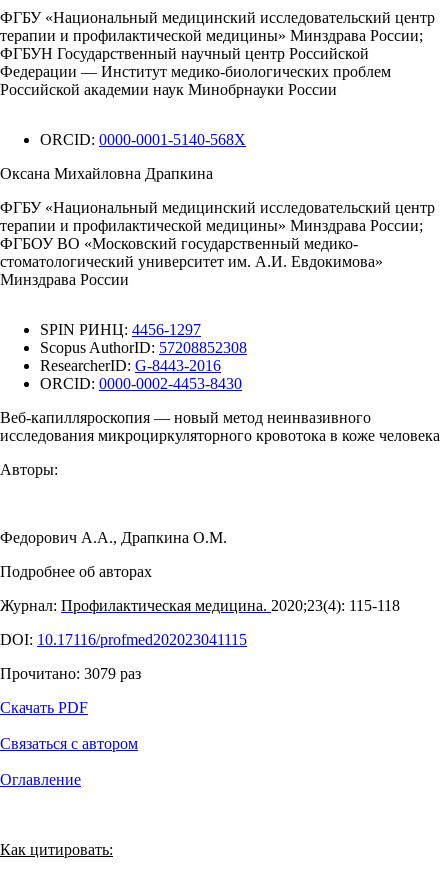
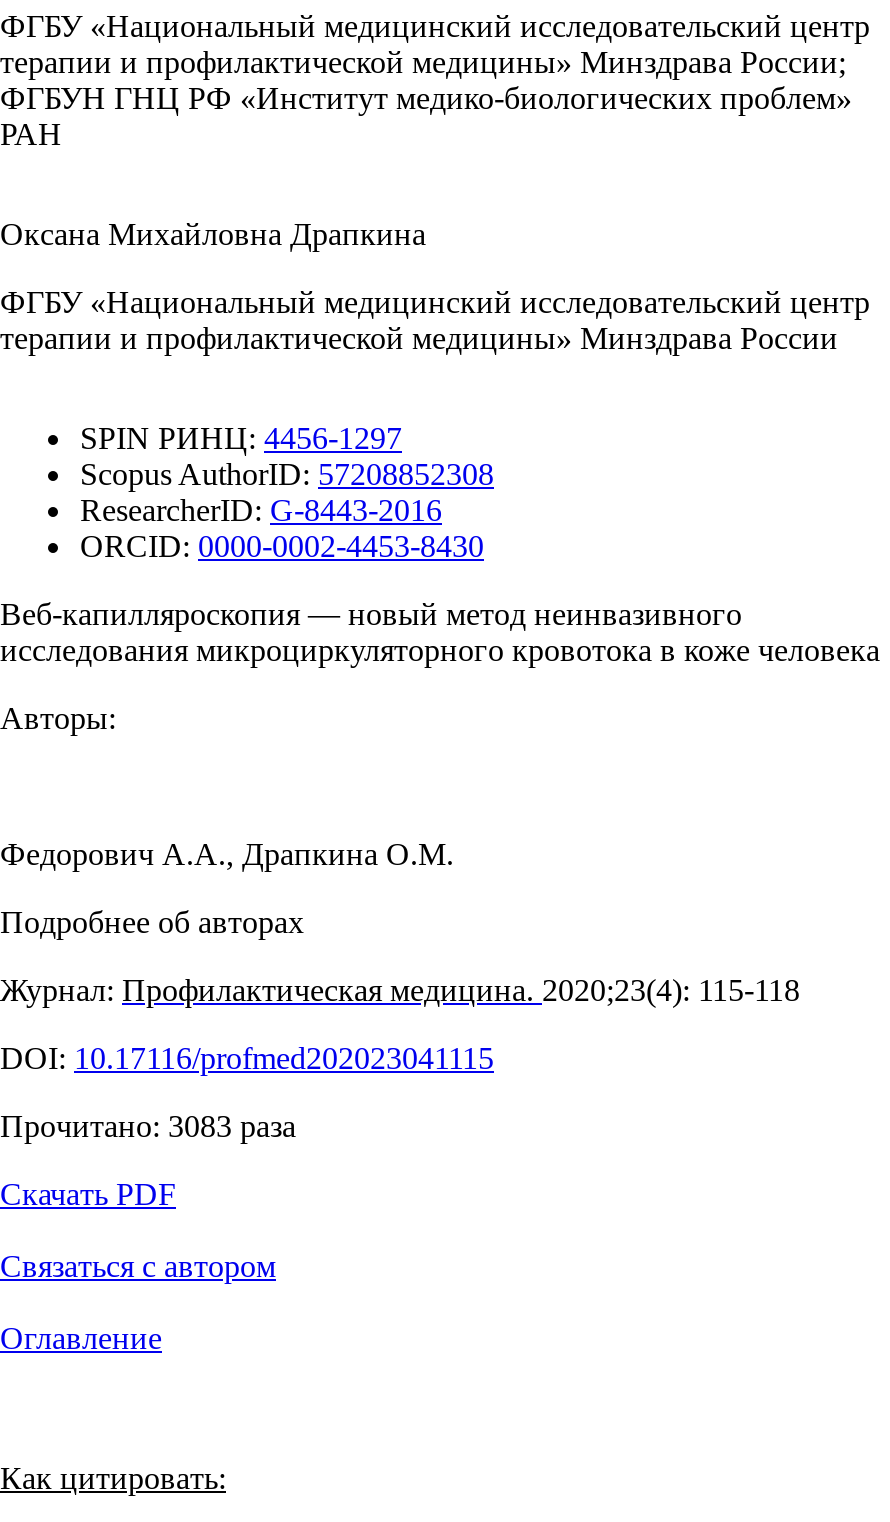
- ФГБУН Государственный научный центр Российской
- Федерации — Институт медико-биологических проблем
- Российской академии наук Минобрнауки России
- ORCID: 0000-0001-5140-568X
+ ФГБУН ГНЦ РФ «Институт медико-биологических проблем»
+ РАН

- терапии и профилактической медицины» Минздрава России;
- ФГБОУ ВО «Московский государственный медико-
- стоматологический университет им. А.И. Евдокимова»
- Минздрава России
+ терапии и профилактической медицины» Минздрава России

- Прочитано: 3079 раз
+ Прочитано: 3083 раза
